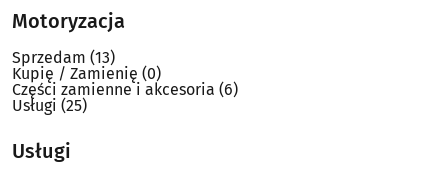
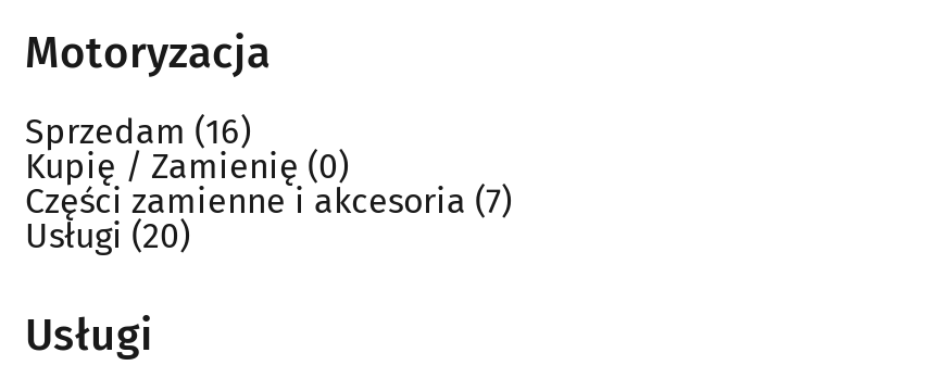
- Sprzedam (13)
+ Sprzedam (16)

- Części zamienne i akcesoria (6)
+ Części zamienne i akcesoria (7)

- Usługi (25)
+ Usługi (20)
